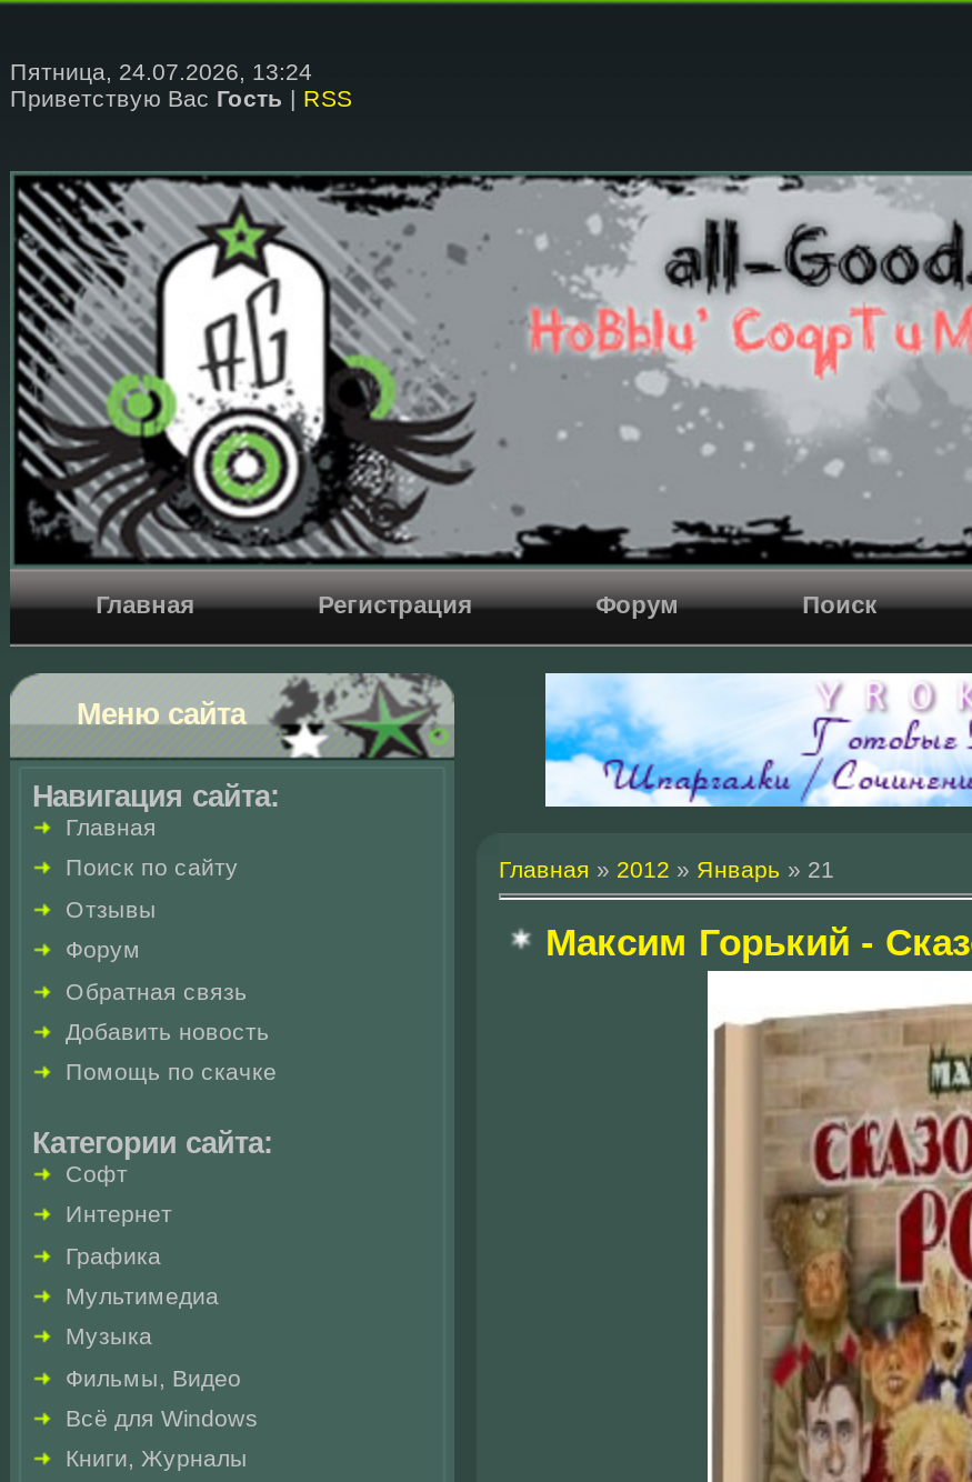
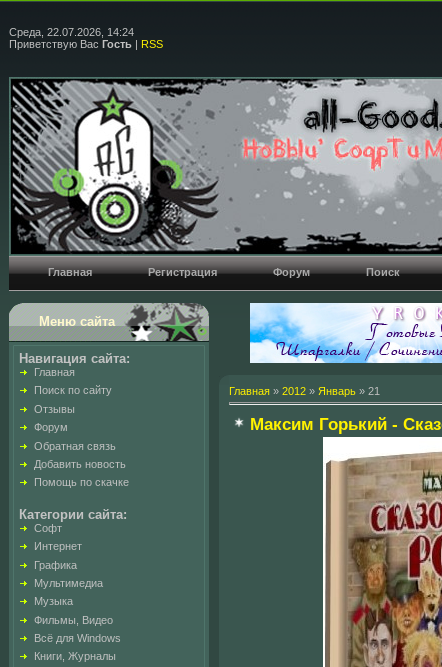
- Пятница, 24.07.2026, 13:24
+ Среда, 22.07.2026, 14:24
